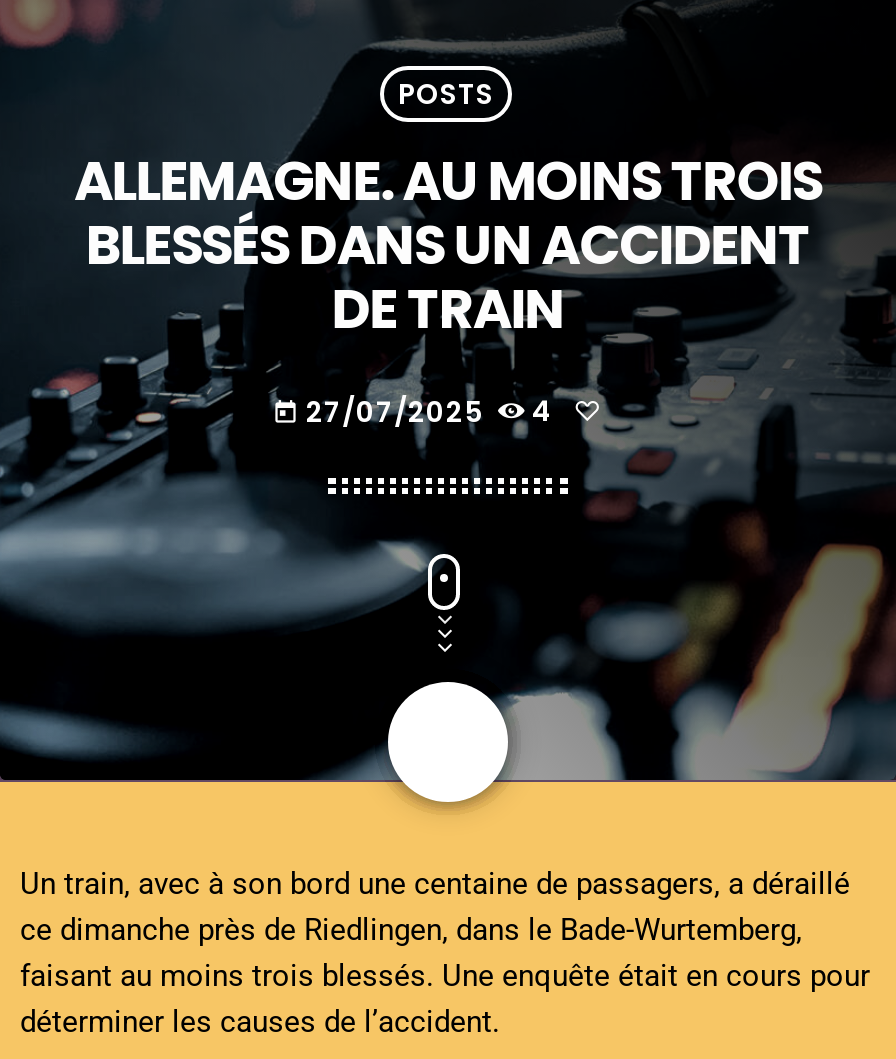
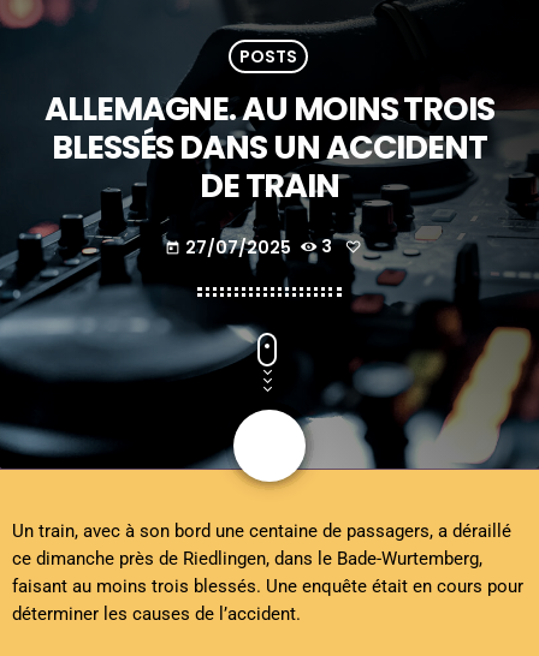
- 4
+ 3
